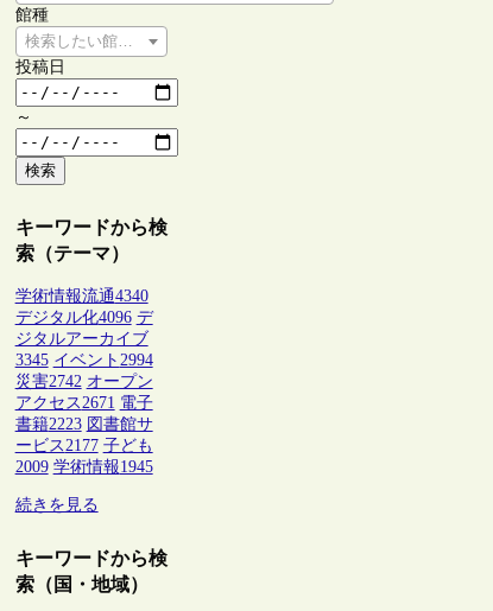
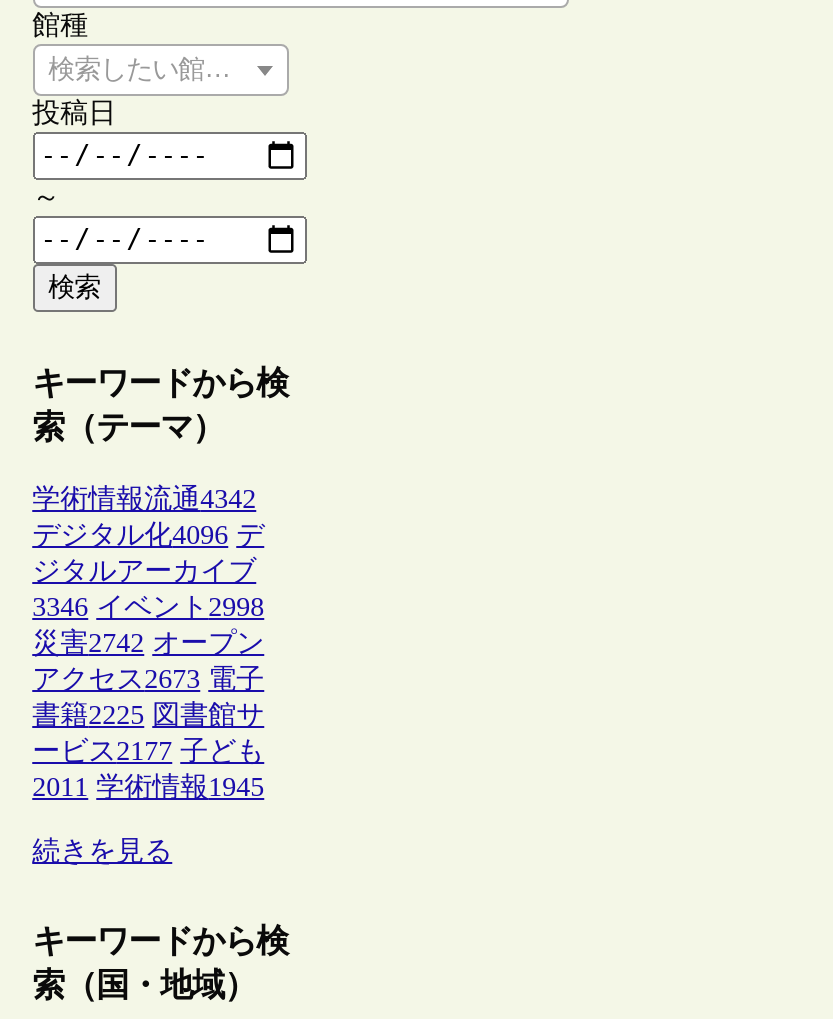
- 学術情報流通4340
+ 学術情報流通4342

- 3345 イベント2994
+ 3346 イベント2998

- アクセス2671 電子
+ アクセス2673 電子

- 書籍2223 図書館サ
+ 書籍2225 図書館サ

- 2009 学術情報1945
+ 2011 学術情報1945
